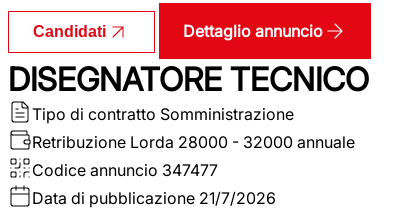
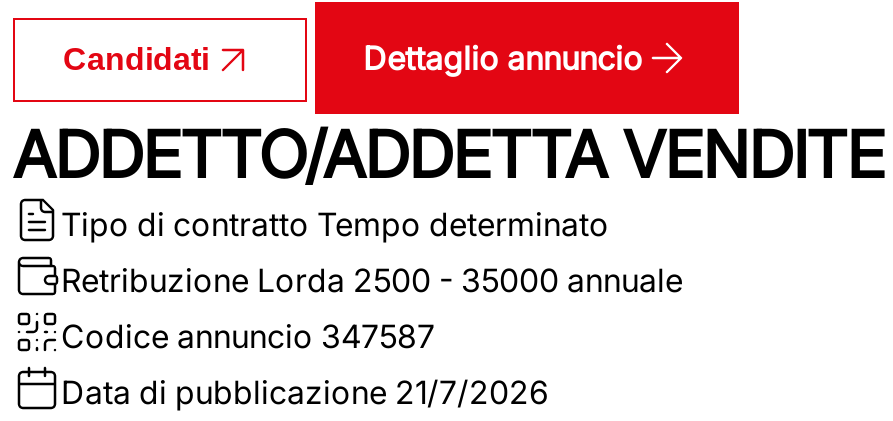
- DISEGNATORE TECNICO
- Tipo di contratto Somministrazione
- Retribuzione Lorda 28000 - 32000 annuale
- Codice annuncio 347477
+ ADDETTO/ADDETTA VENDITE
+ Tipo di contratto Tempo determinato
+ Retribuzione Lorda 2500 - 35000 annuale
+ Codice annuncio 347587
